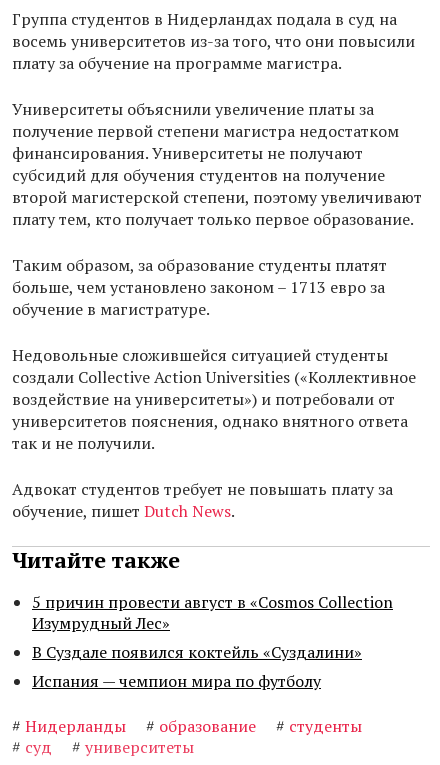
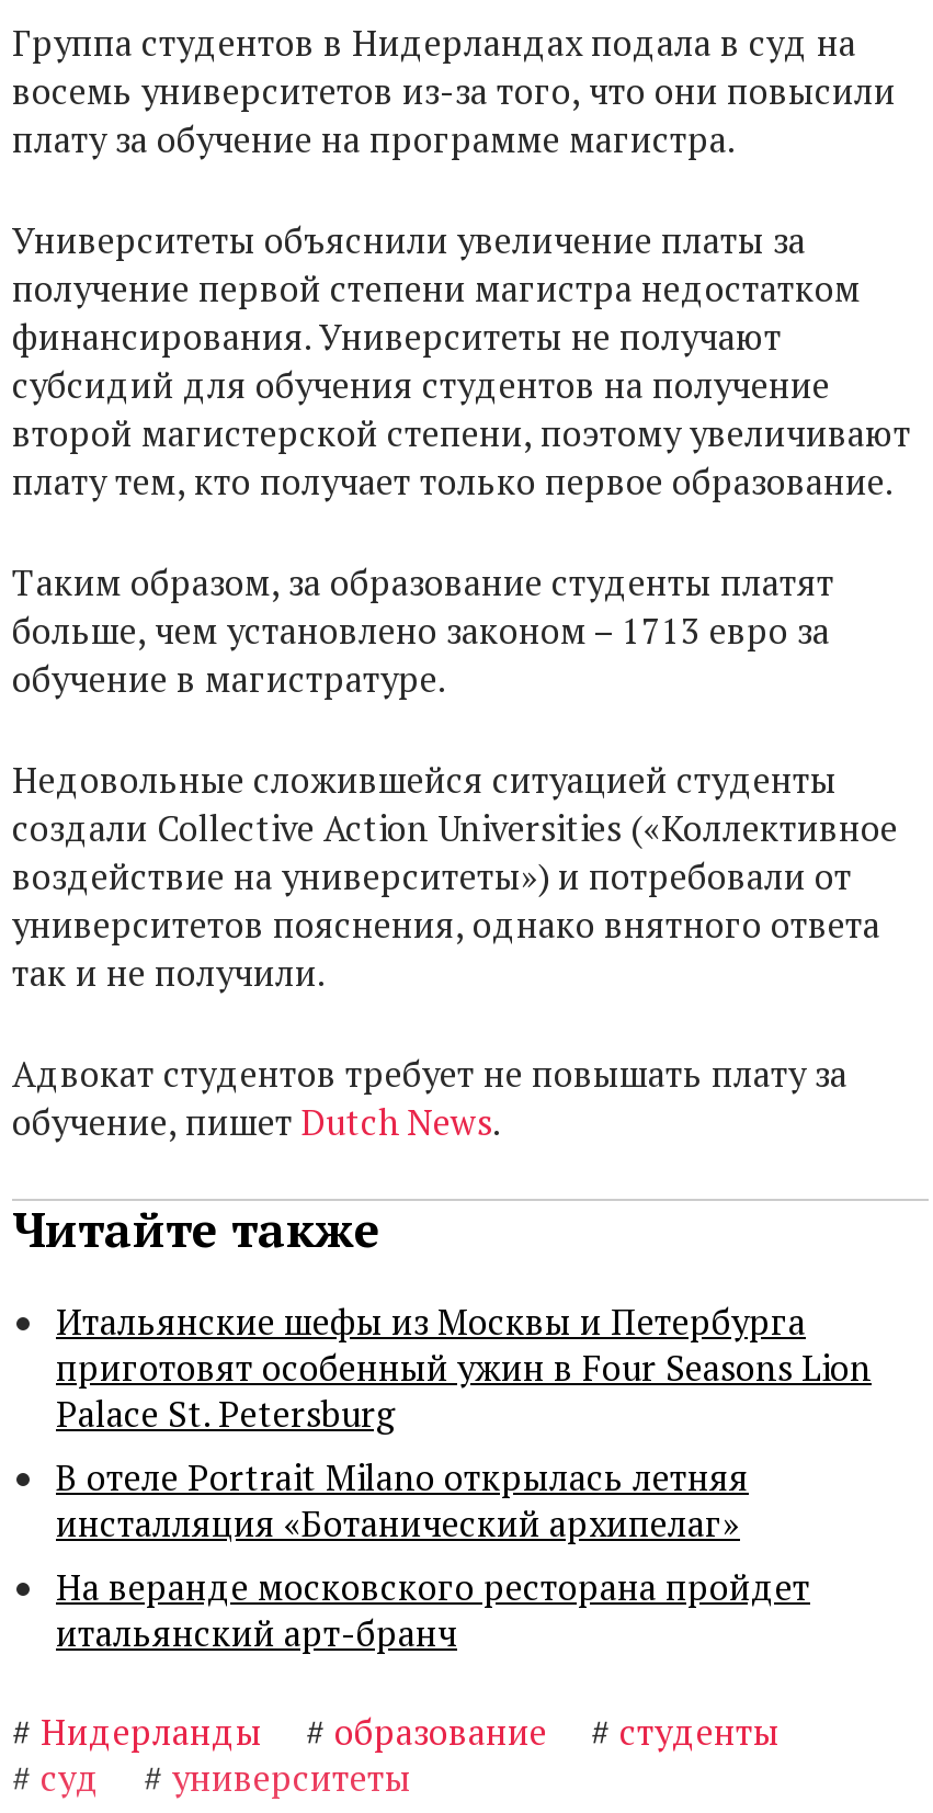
- 5 причин провести август в «Cosmos Collection
- Изумрудный Лес»
- В Суздале появился коктейль «Суздалини»
- Испания — чемпион мира по футболу
+ Итальянские шефы из Москвы и Петербурга
+ приготовят особенный ужин в Four Seasons Lion
+ Palace St. Petersburg
+ В отеле Portrait Milano открылась летняя
+ инсталляция «Ботанический архипелаг»
+ На веранде московского ресторана пройдет
+ итальянский арт-бранч
